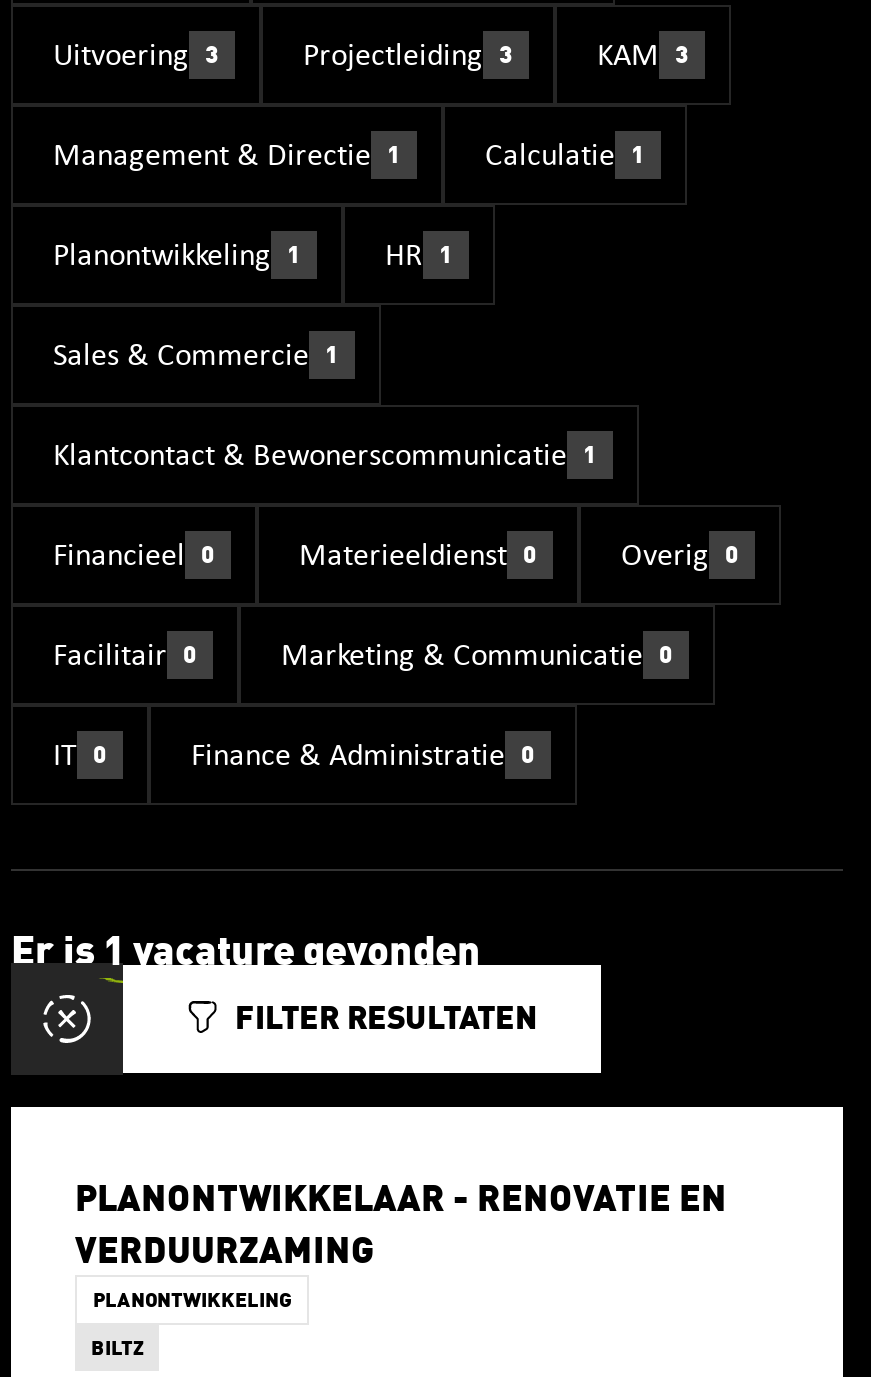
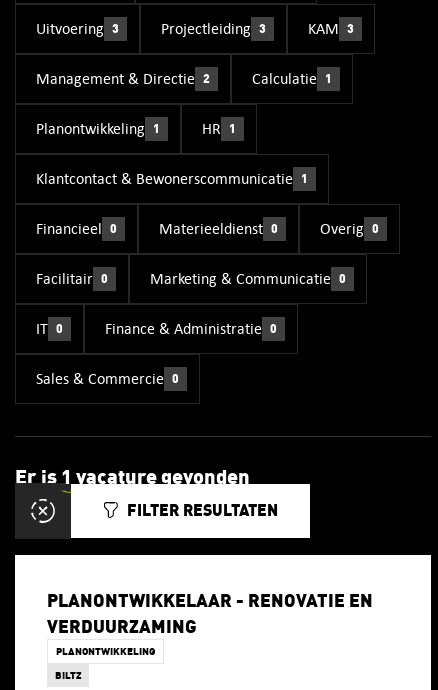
- Management & Directie 1
+ Management & Directie 2

- Sales & Commercie 1

moved up: Klantcontact & Bewonerscommunicatie 1 | Financieel 0 | Materieeldienst 0 | Overig 0 | Facilitair 0 | Marketing & Communicatie 0 | IT 0 | Finance & Administratie 0

+ Sales & Commercie 0
